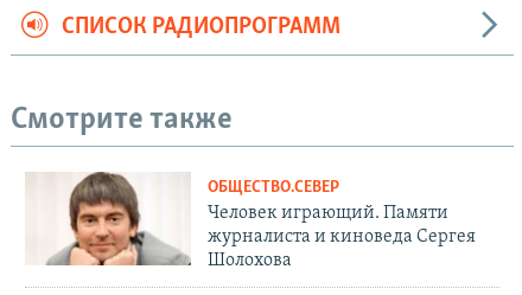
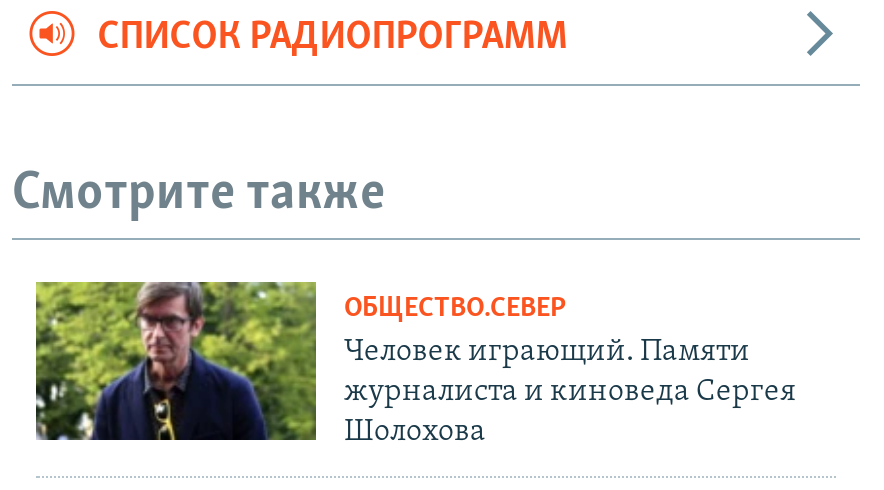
- [image]
+ [image]
